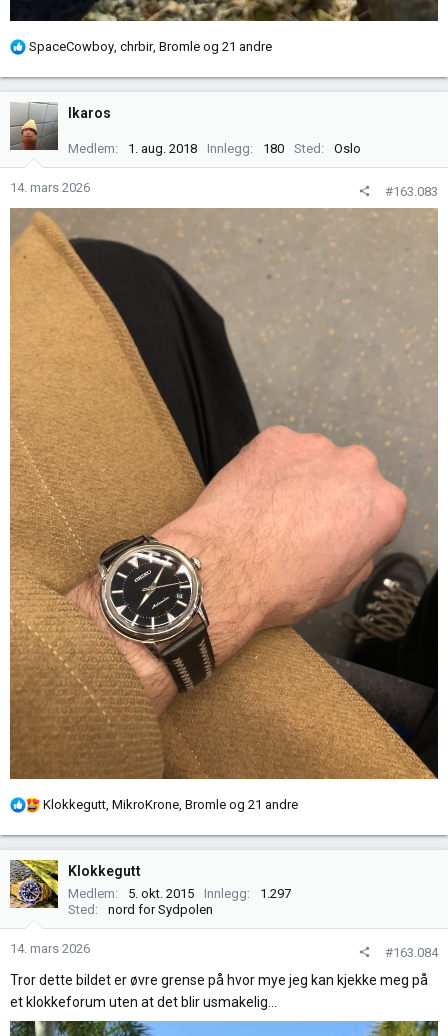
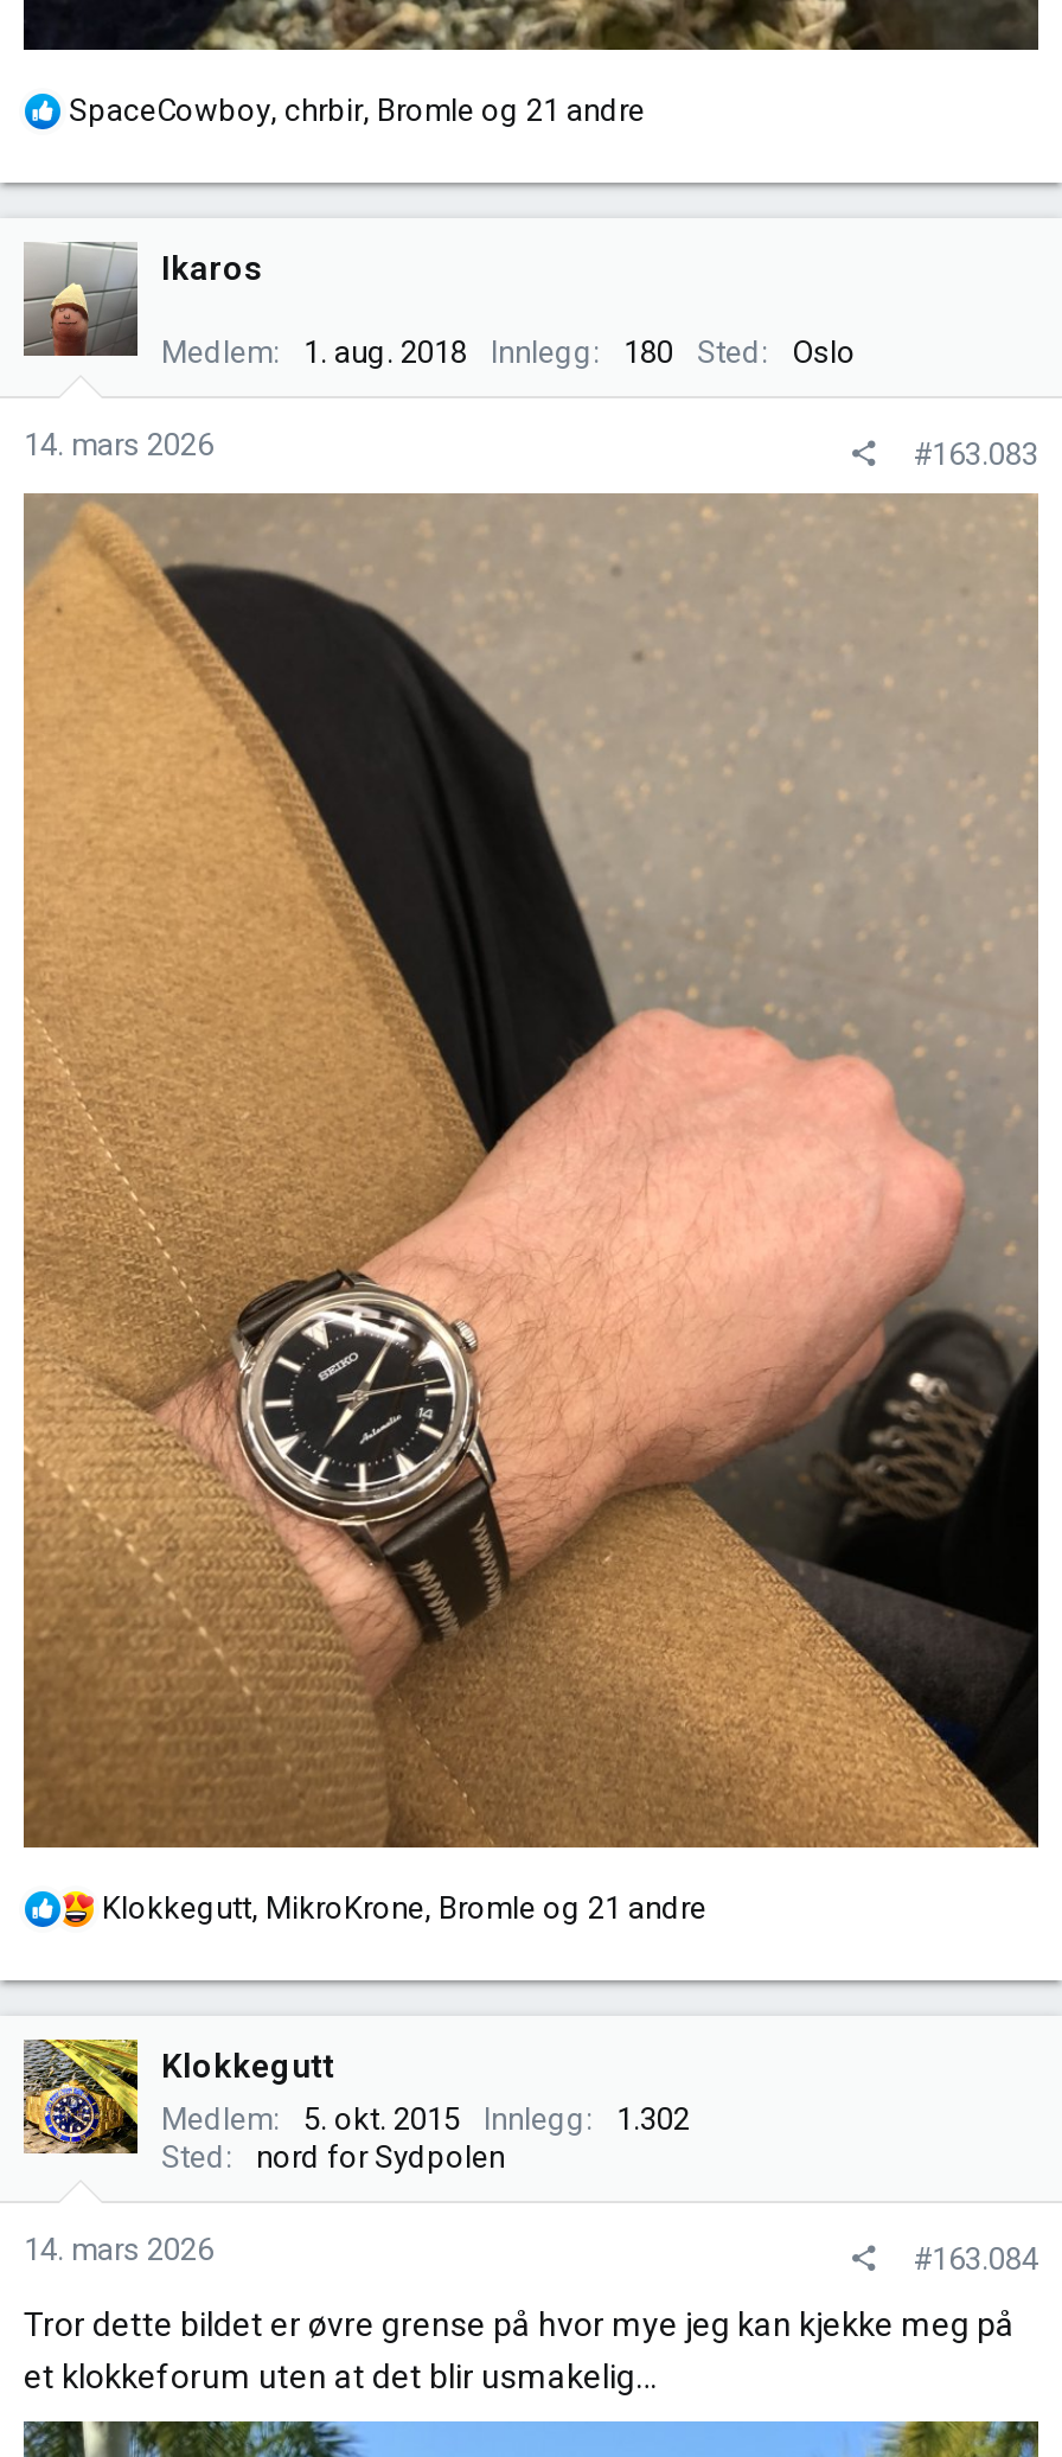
- Medlem 5. okt. 2015 Innlegg 1.297
+ Medlem 5. okt. 2015 Innlegg 1.302
